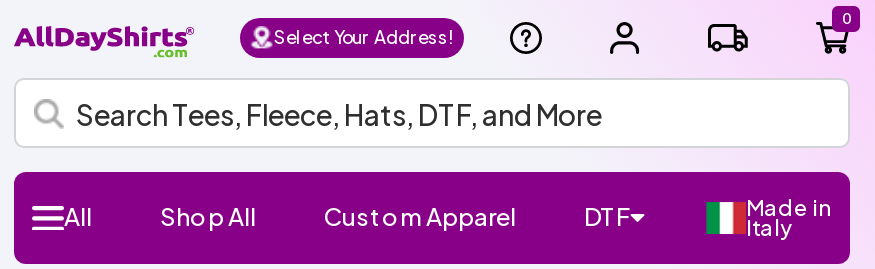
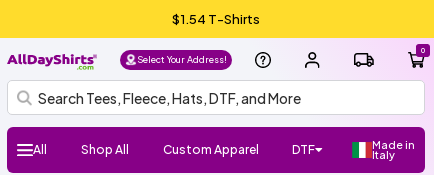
+ $1.54 T-Shirts
